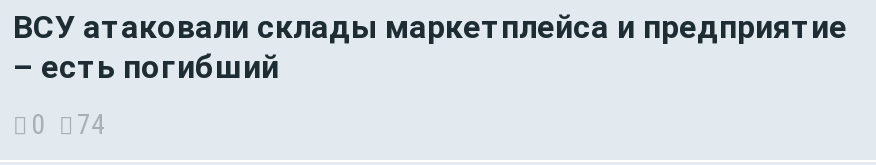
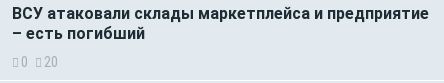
- 0 74
+ 0 20
